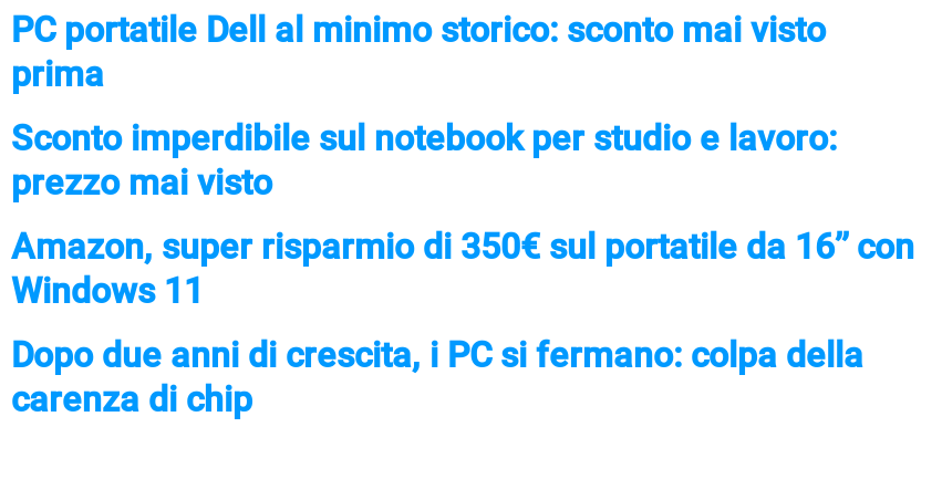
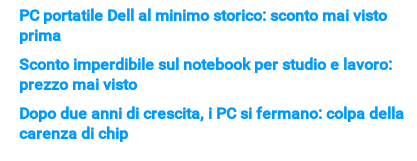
- Amazon, super risparmio di 350€ sul portatile da 16’’ con
- Windows 11
